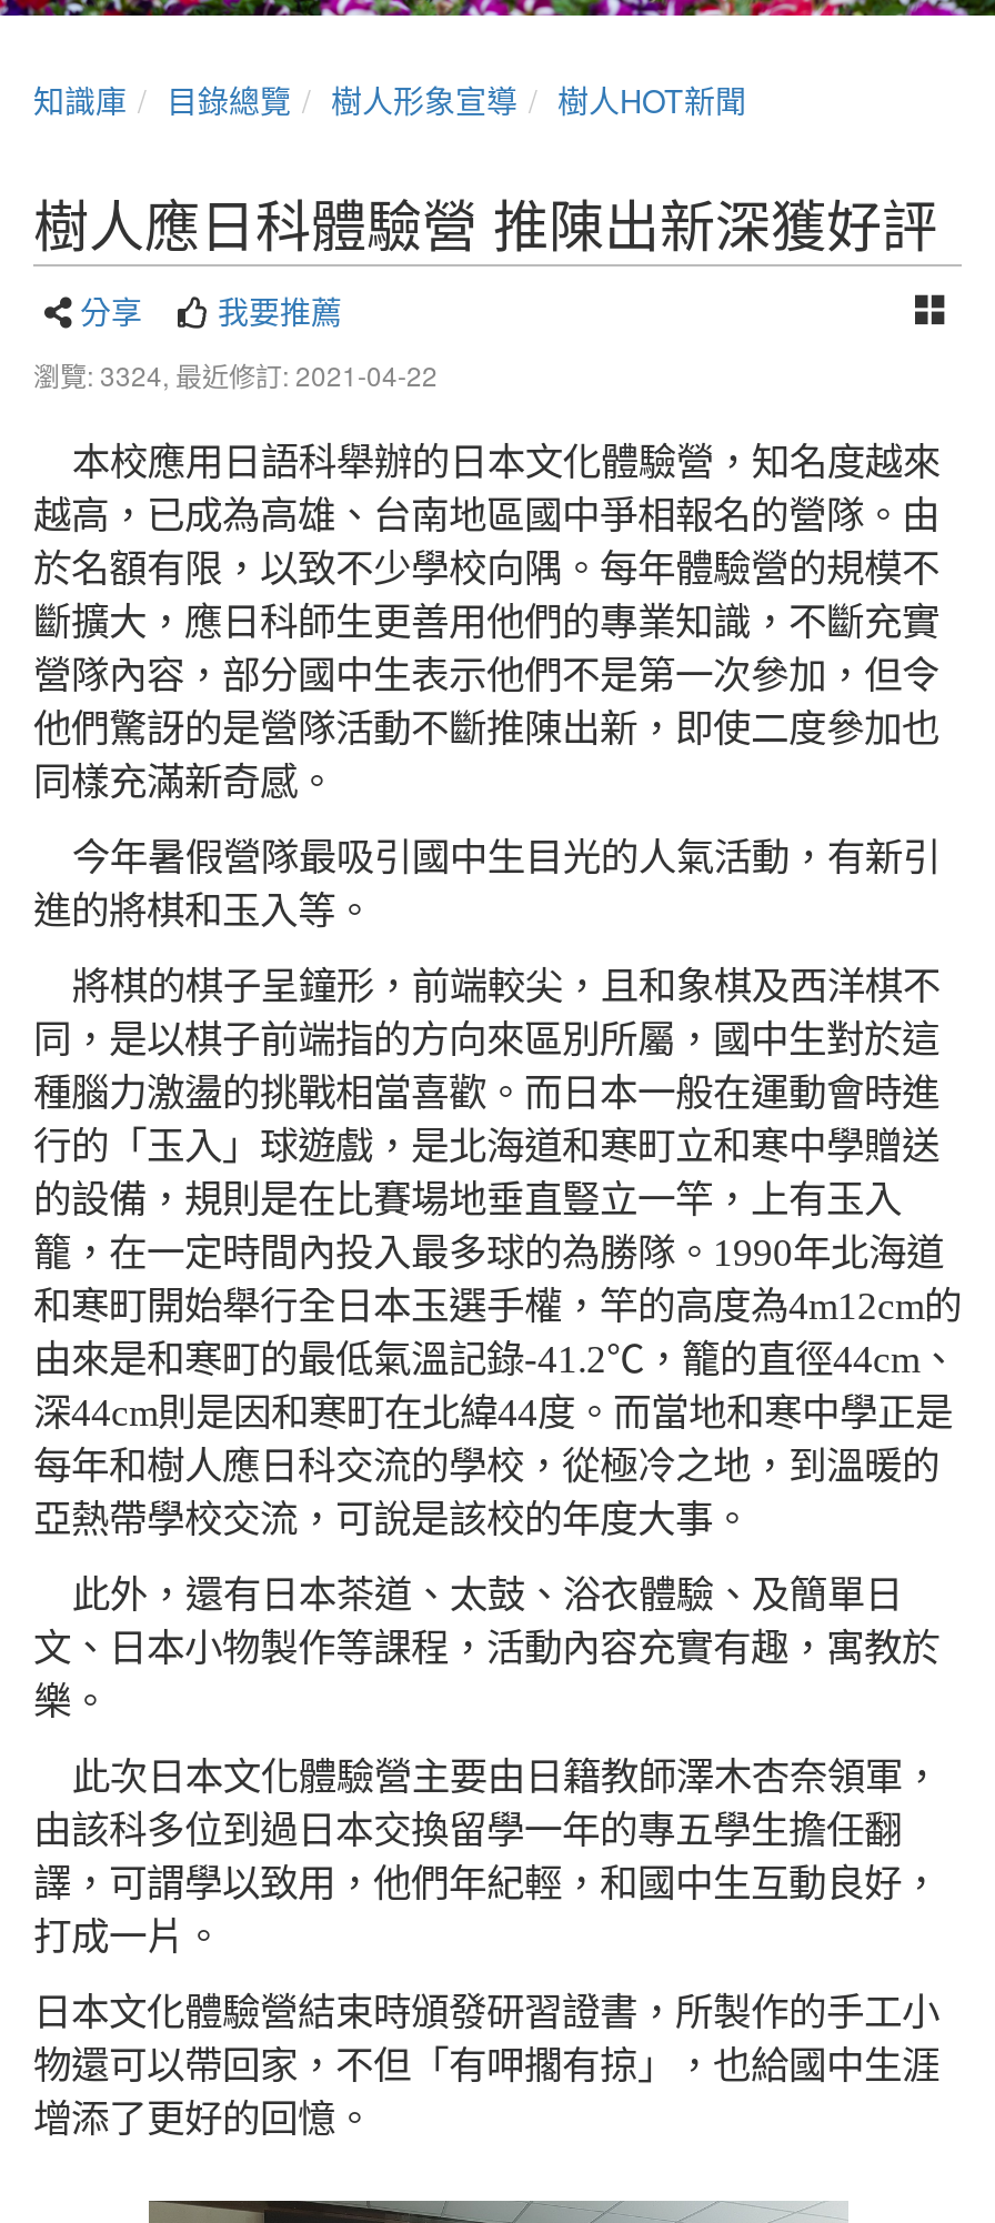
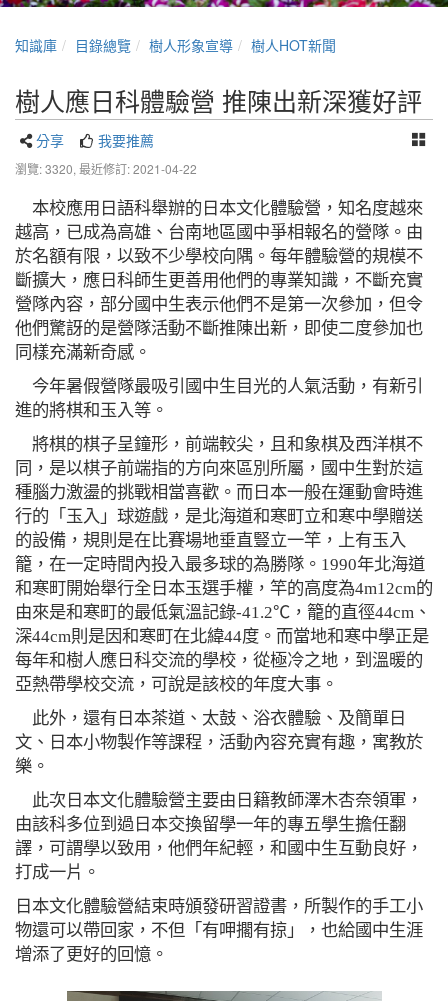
- 瀏覽: 3324,最近修訂: 2021-04-22
+ 瀏覽: 3320,最近修訂: 2021-04-22
